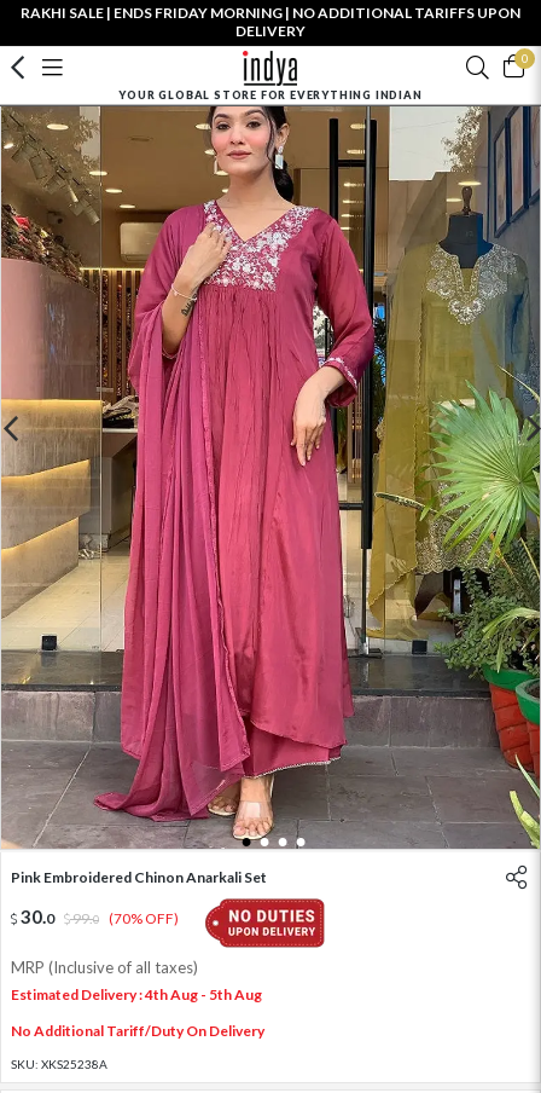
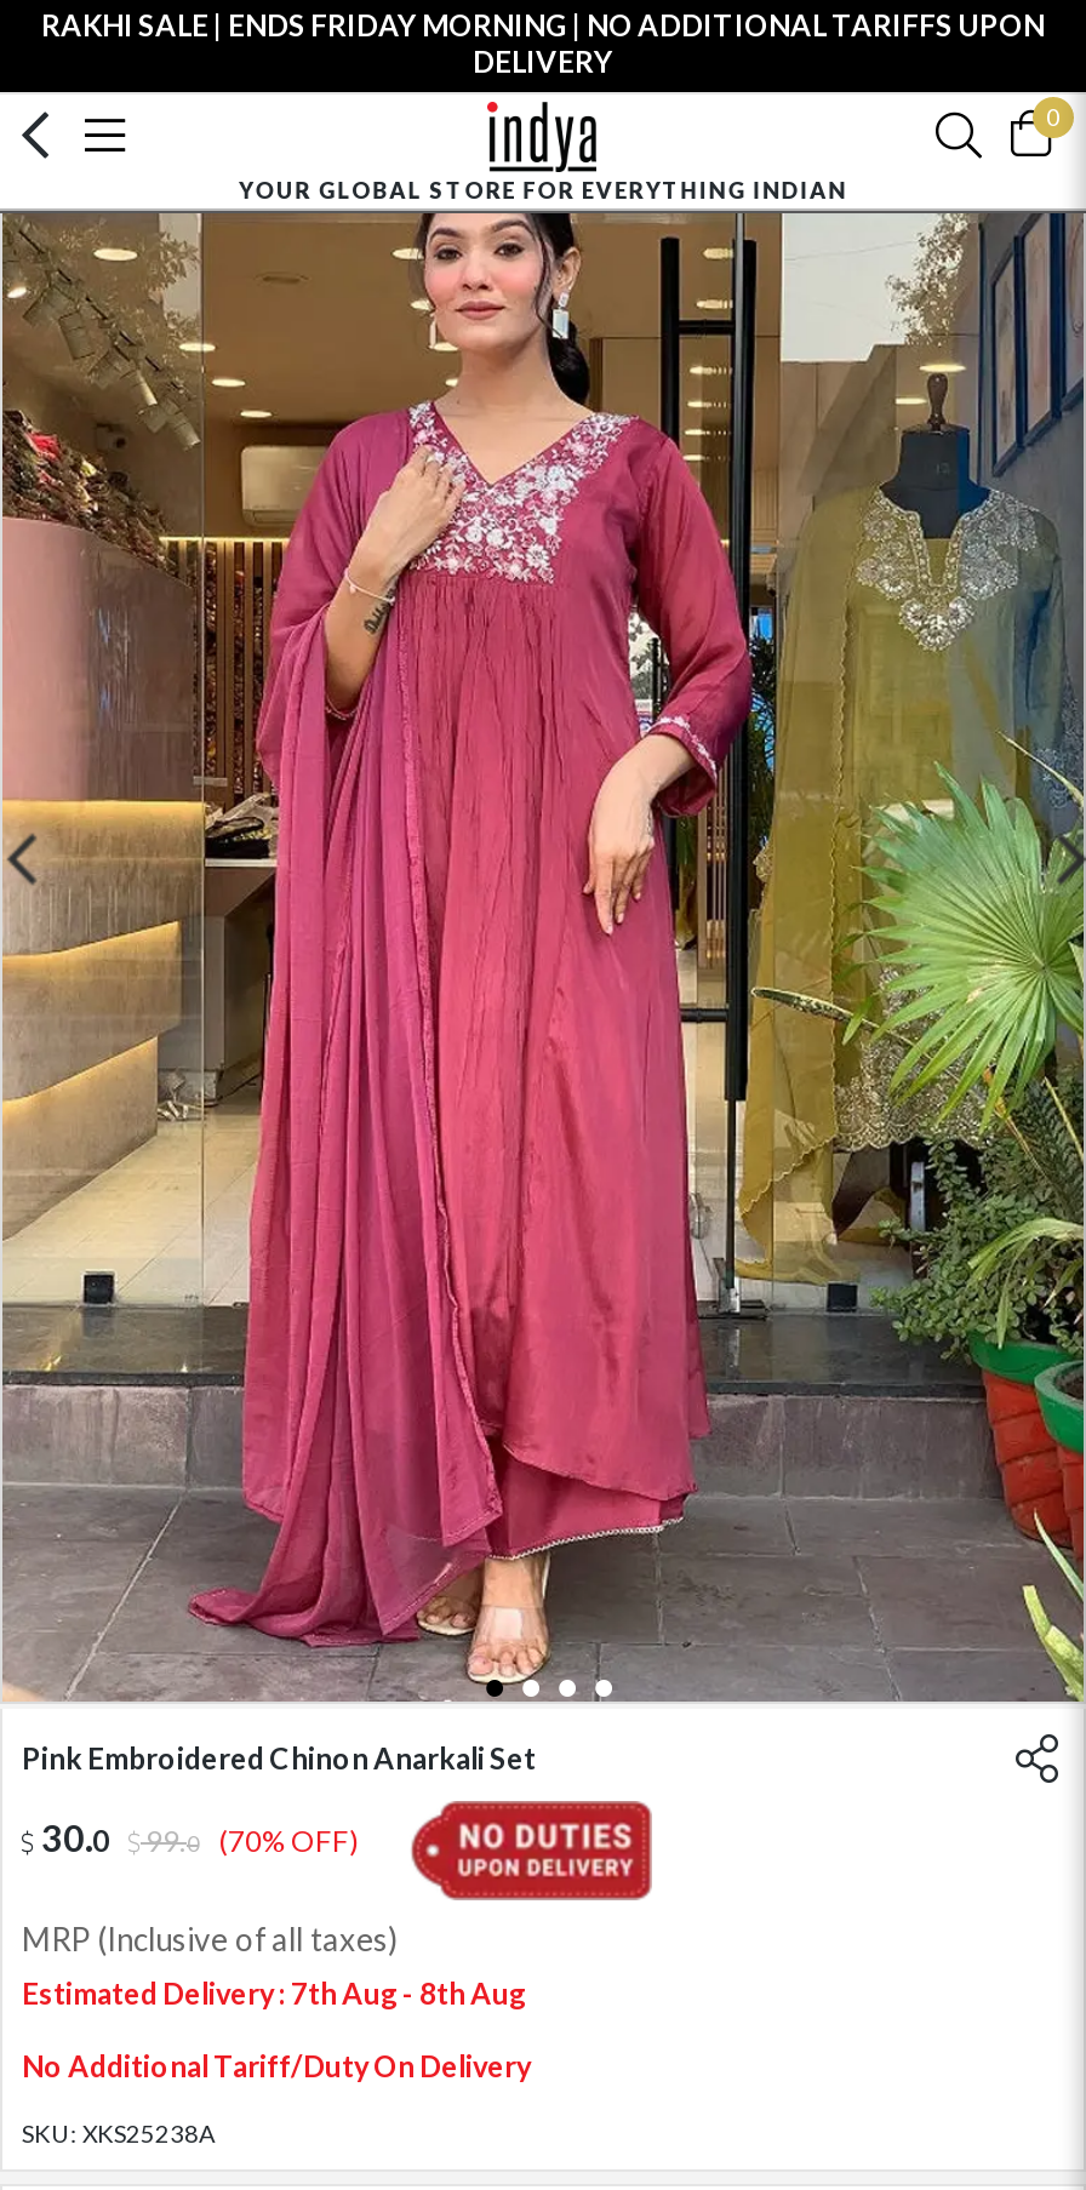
- Estimated Delivery : 4th Aug - 5th Aug
+ Estimated Delivery : 7th Aug - 8th Aug
